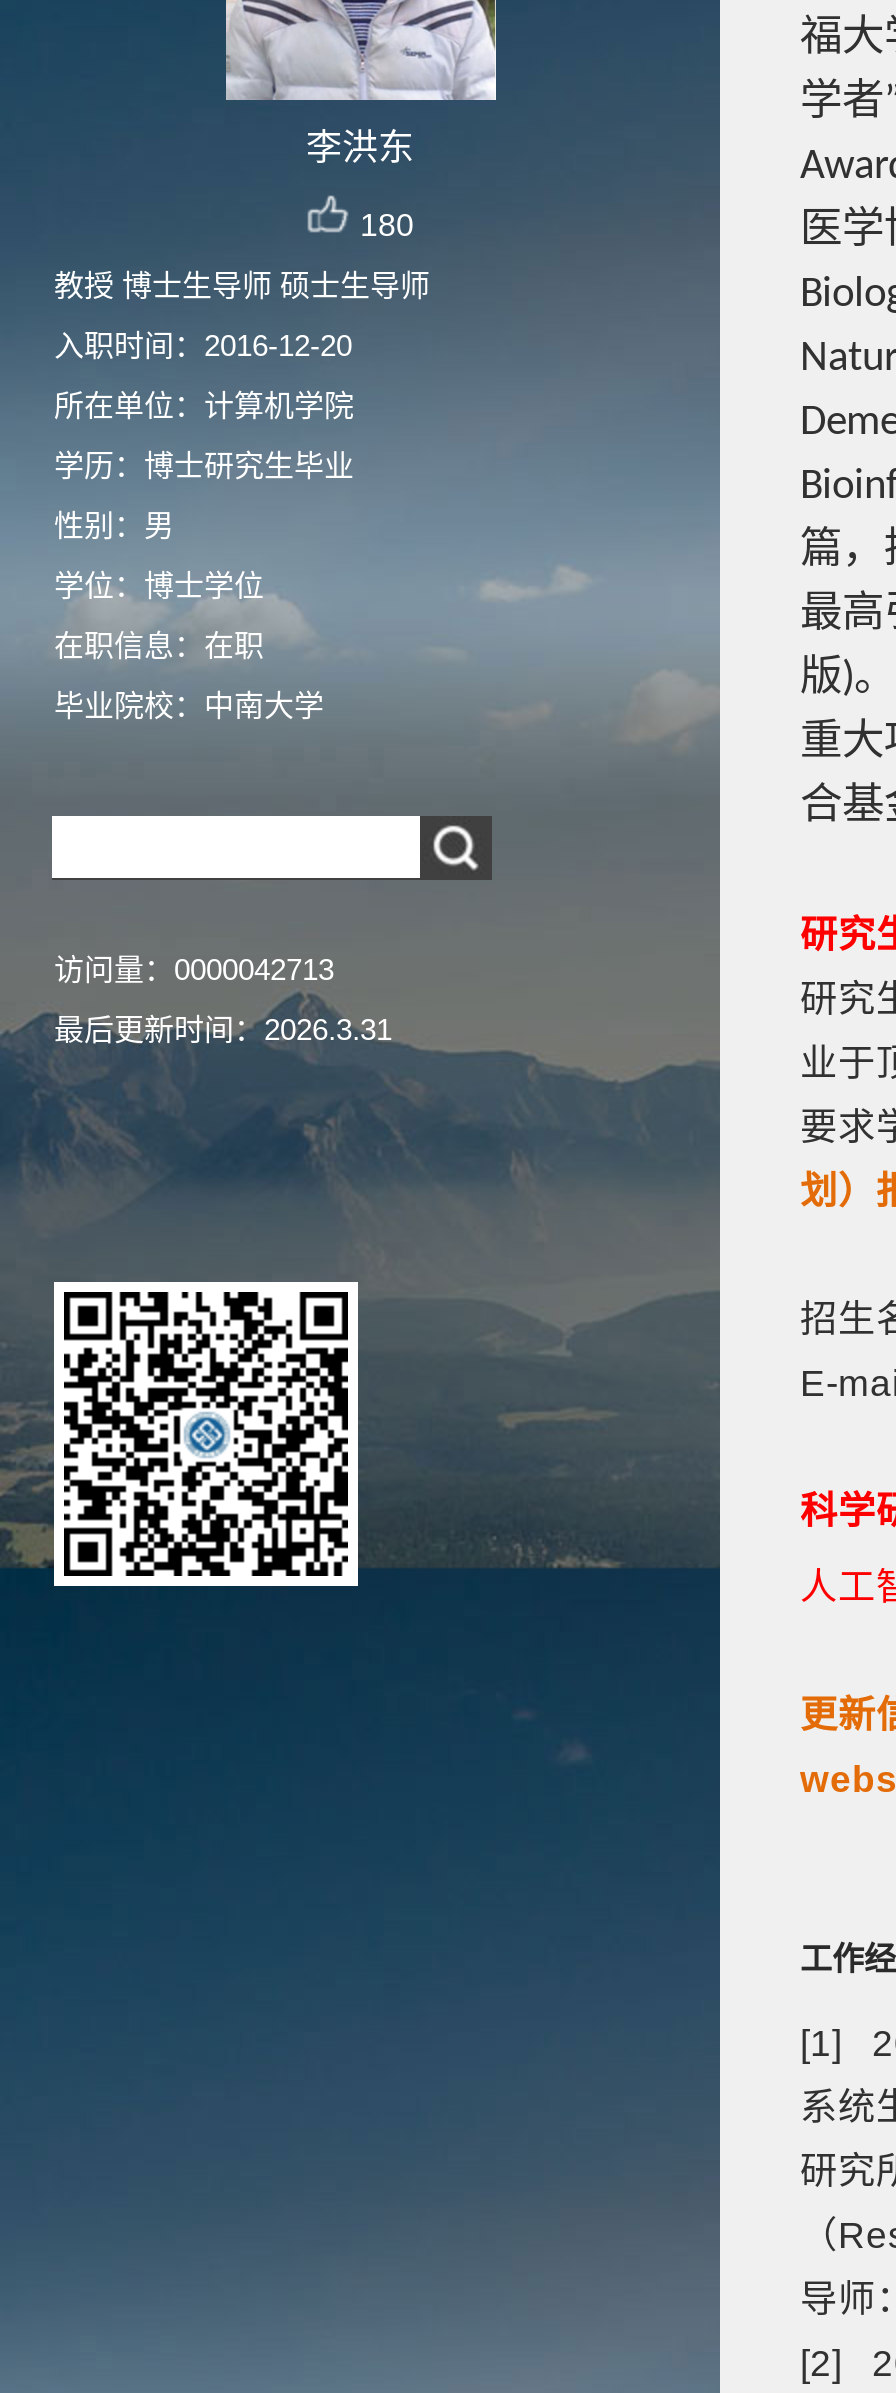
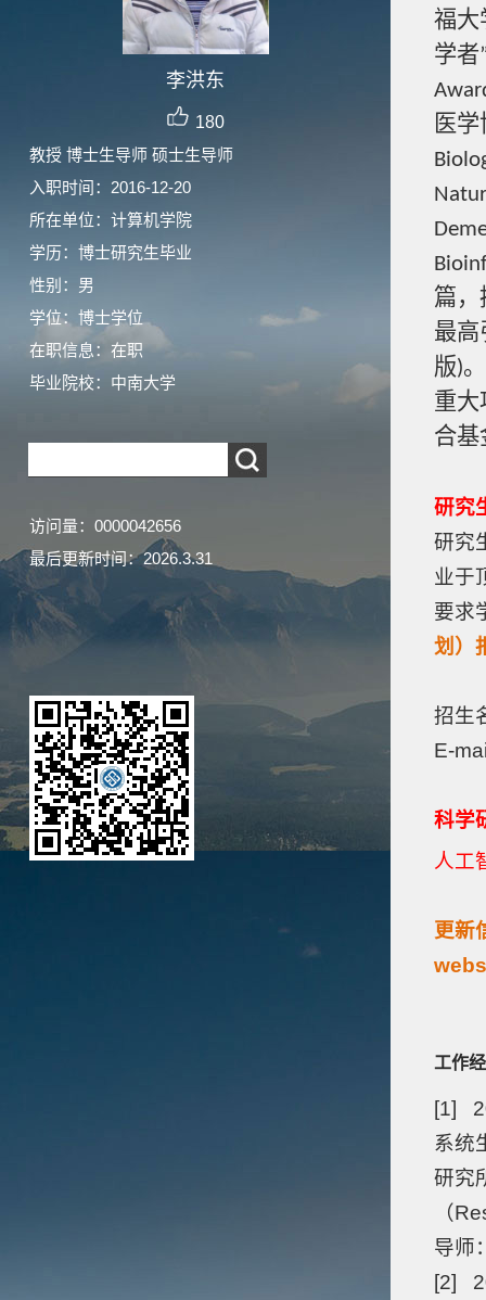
- 访问量：0000042713
+ 访问量：0000042656
